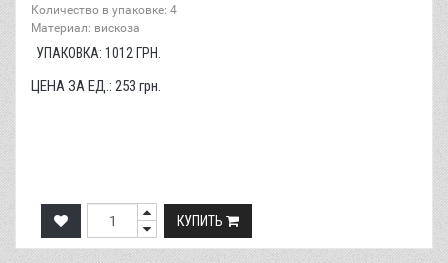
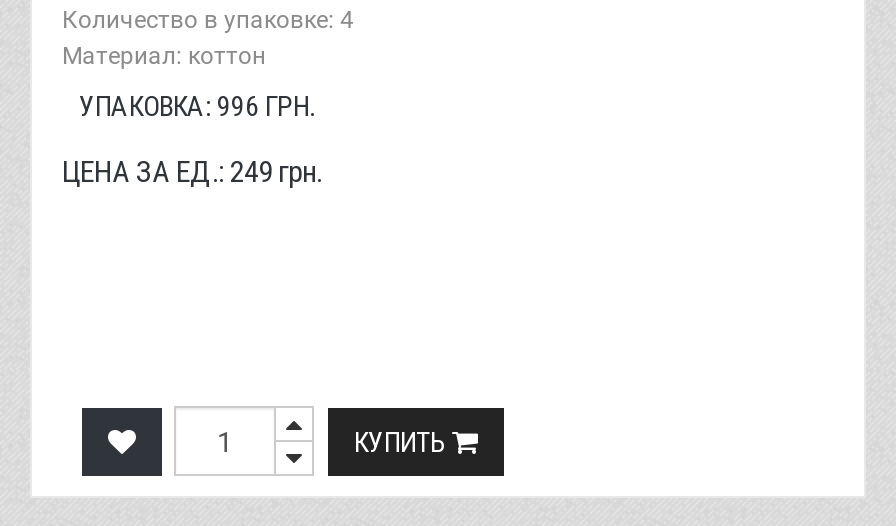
- Материал: вискоза
+ Материал: коттон

- УПАКОВКА: 1012 ГРН.
+ УПАКОВКА: 996 ГРН.

- ЦЕНА ЗА ЕД.: 253 грн.
+ ЦЕНА ЗА ЕД.: 249 грн.
